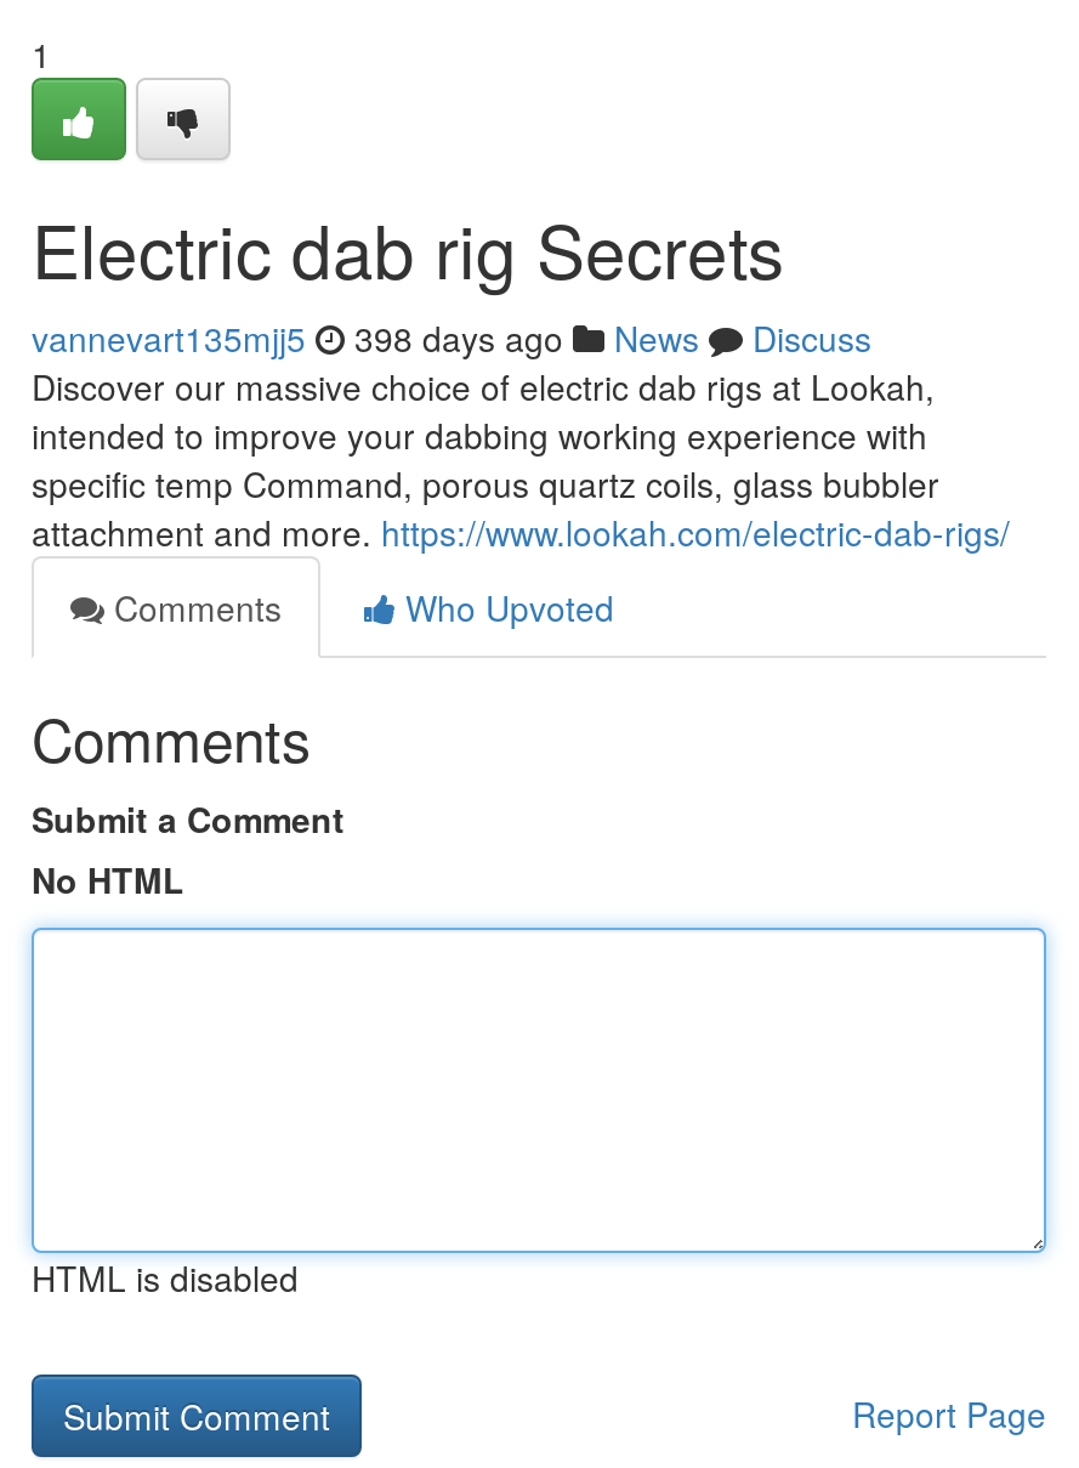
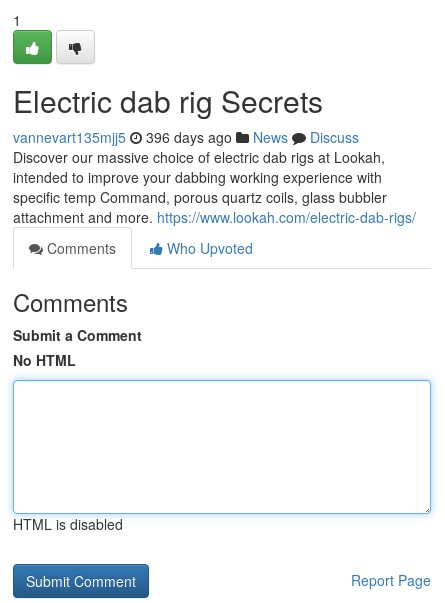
- vannevart135mjj5 398 days ago News Discuss
+ vannevart135mjj5 396 days ago News Discuss
